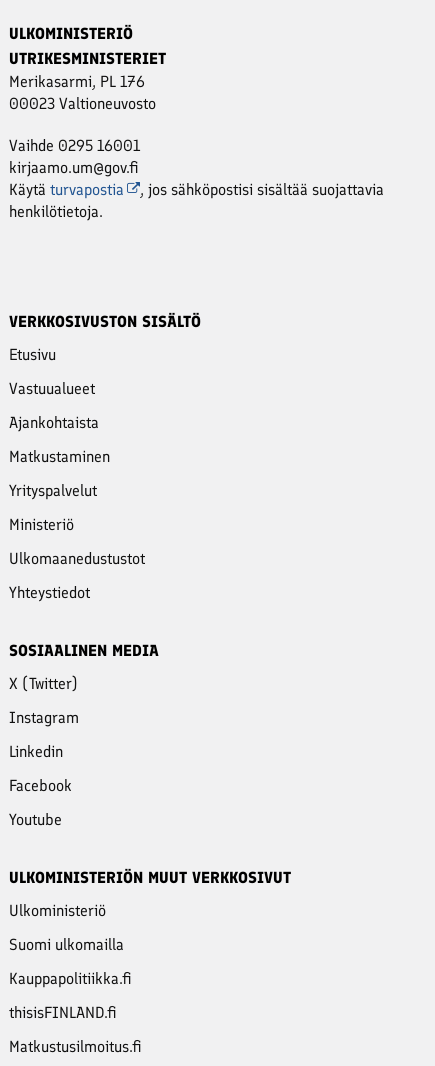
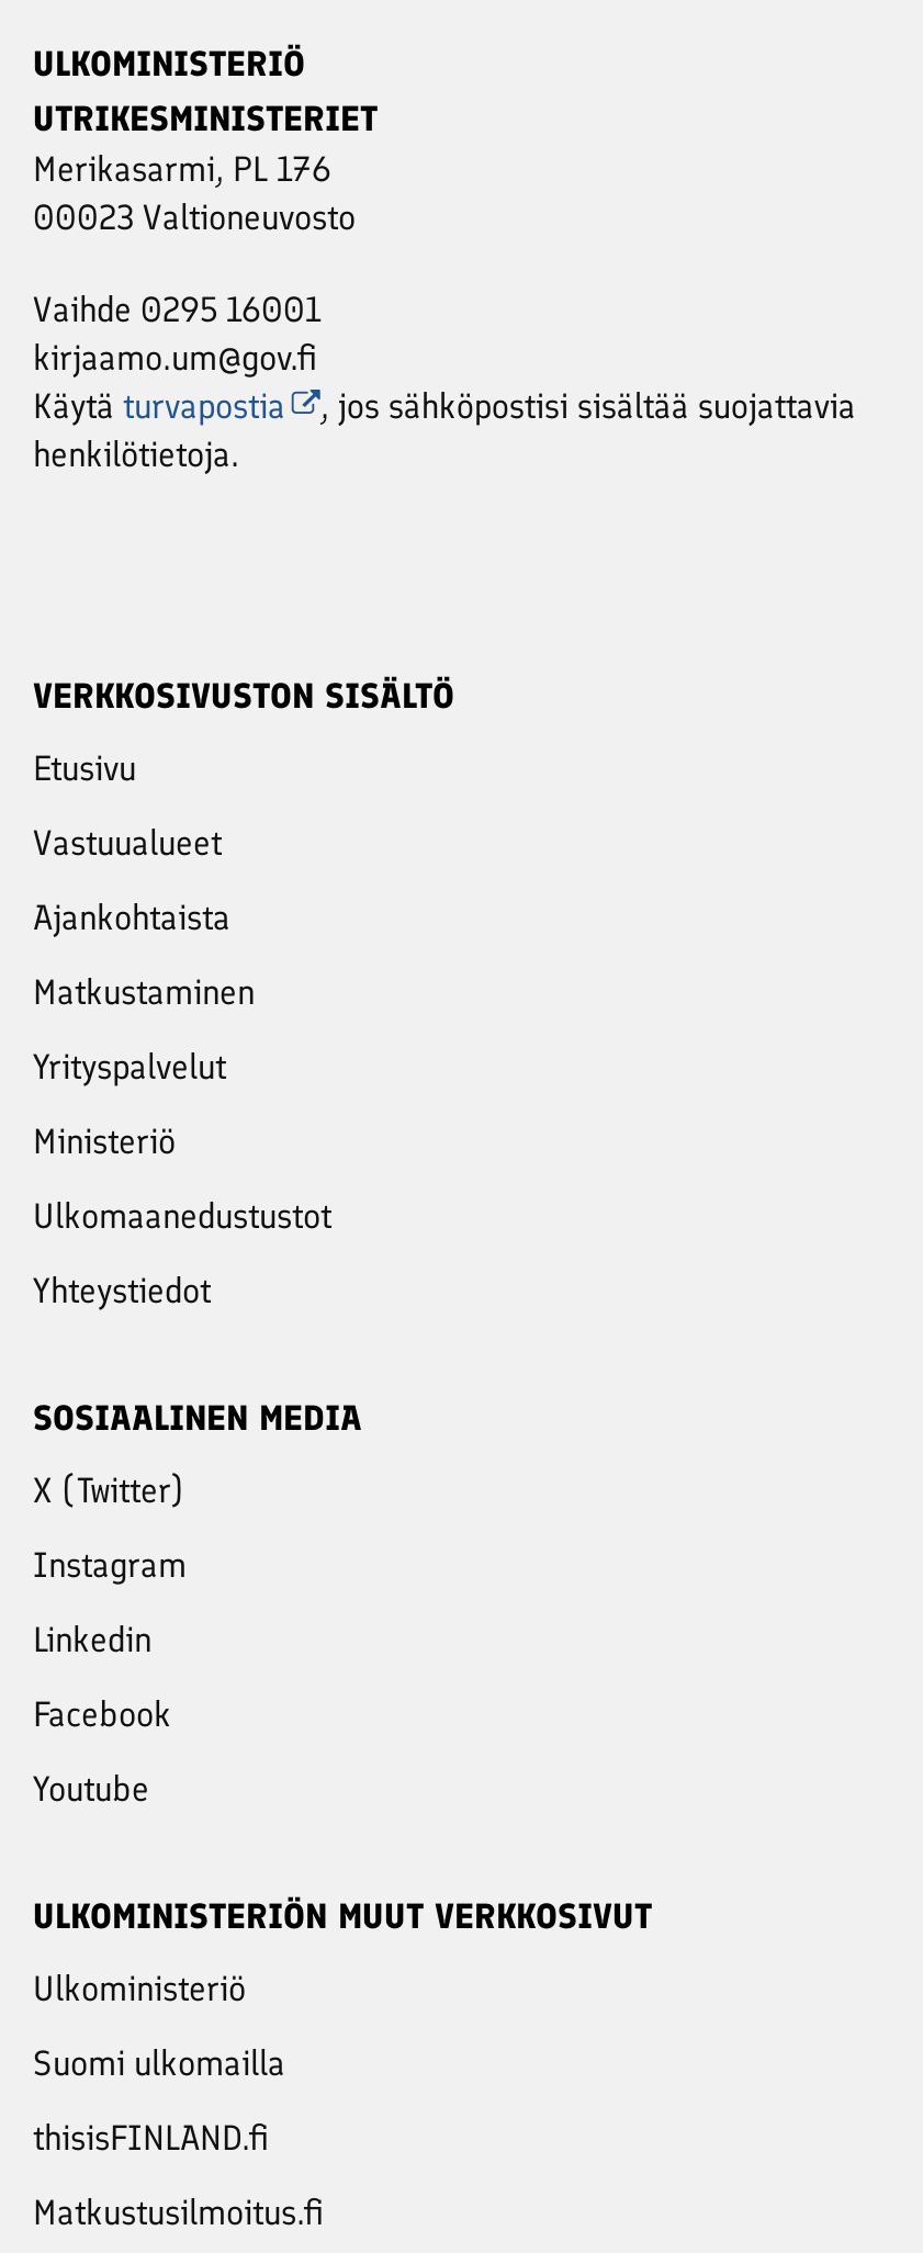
- Kauppapolitiikka.fi
